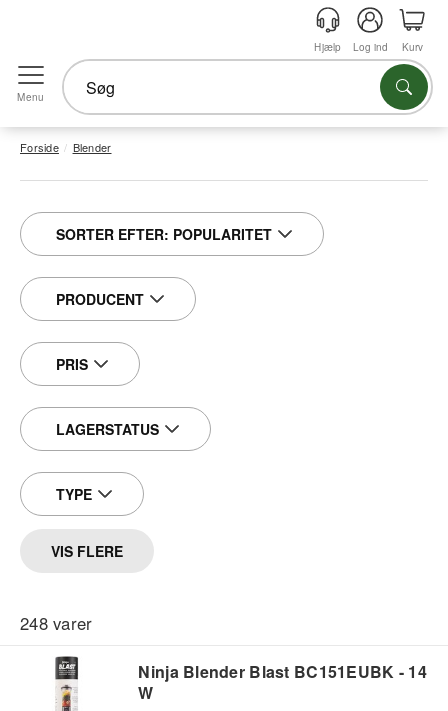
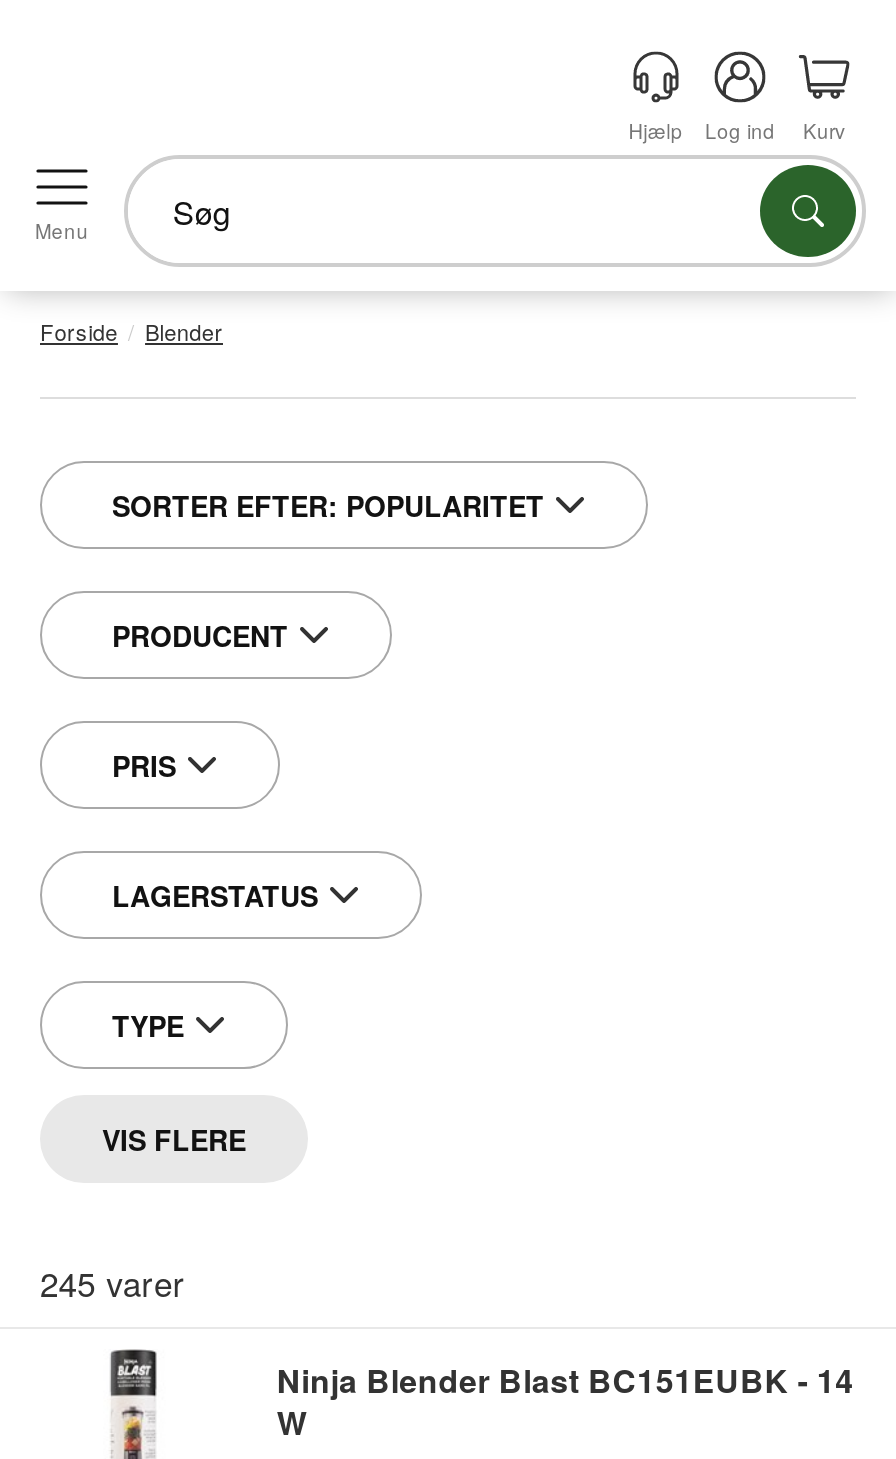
- 248 varer
+ 245 varer
